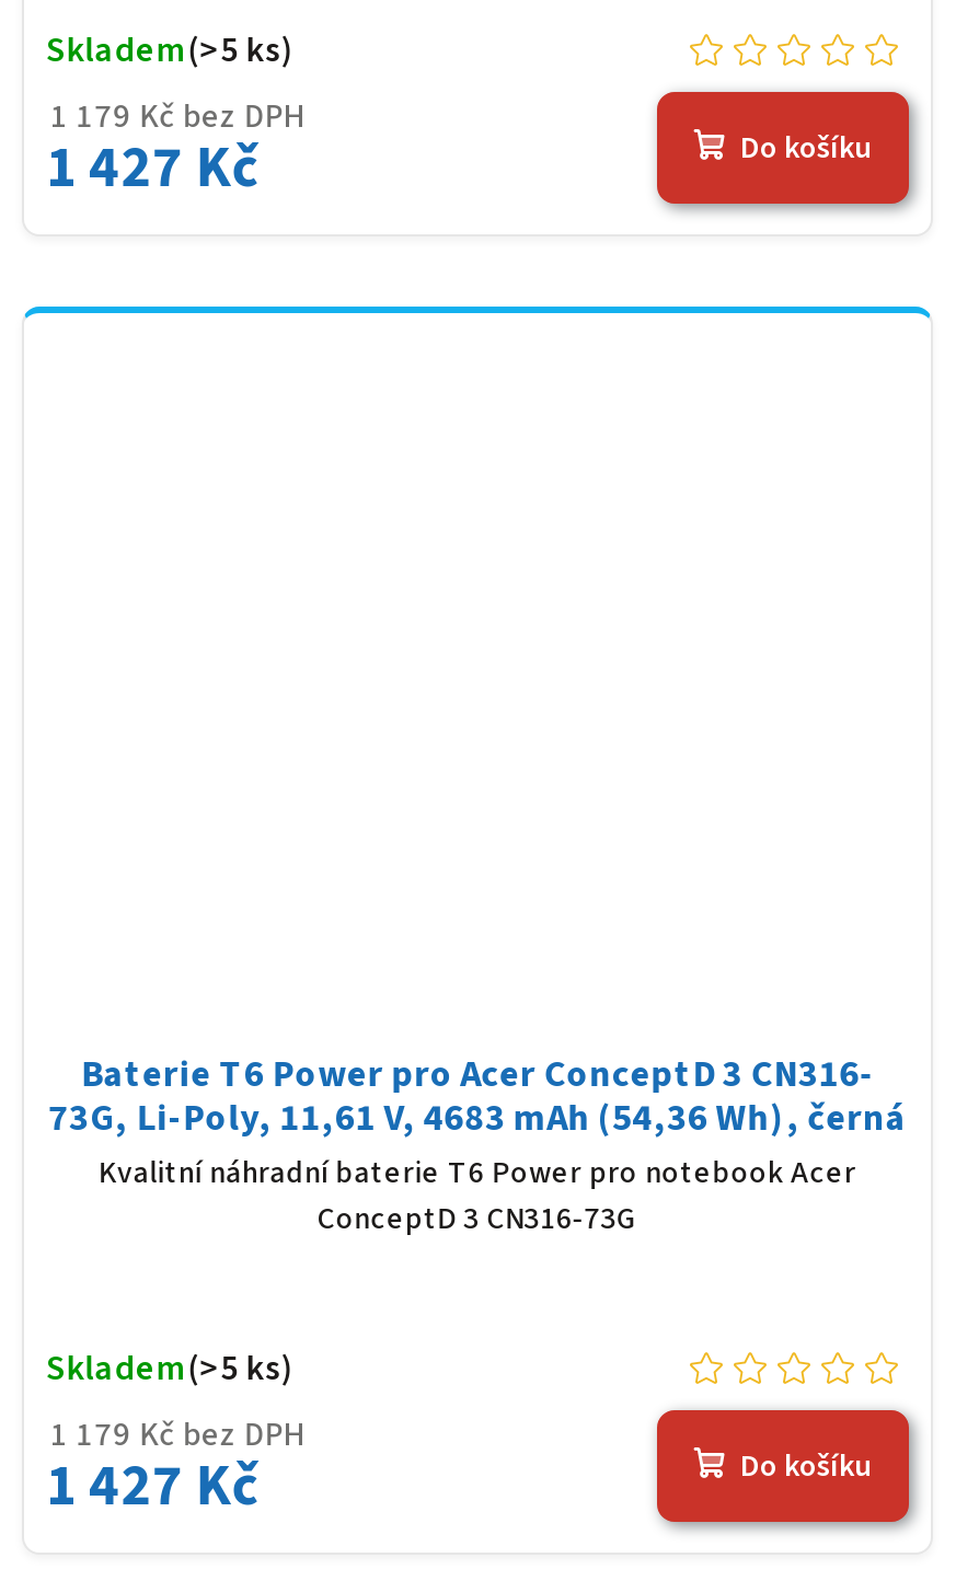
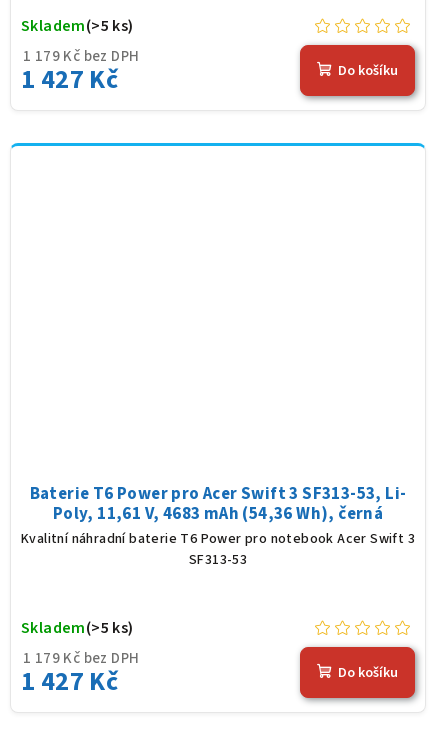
- Baterie T6 Power pro Acer ConceptD 3 CN316-
- 73G, Li-Poly, 11,61 V, 4683 mAh (54,36 Wh), černá
- Kvalitní náhradní baterie T6 Power pro notebook Acer
- ConceptD 3 CN316-73G
+ Baterie T6 Power pro Acer Swift 3 SF313-53, Li-
+ Poly, 11,61 V, 4683 mAh (54,36 Wh), černá
+ Kvalitní náhradní baterie T6 Power pro notebook Acer Swift 3
+ SF313-53
